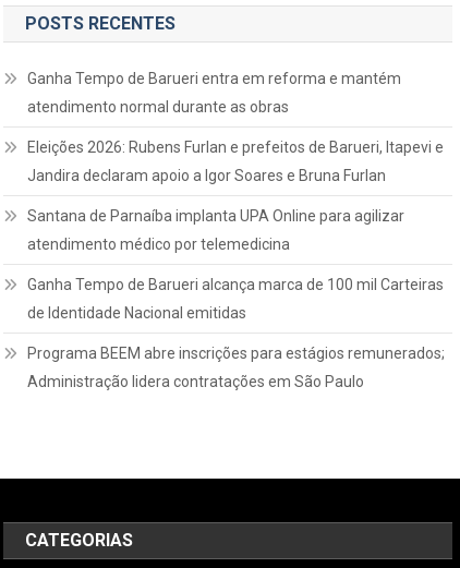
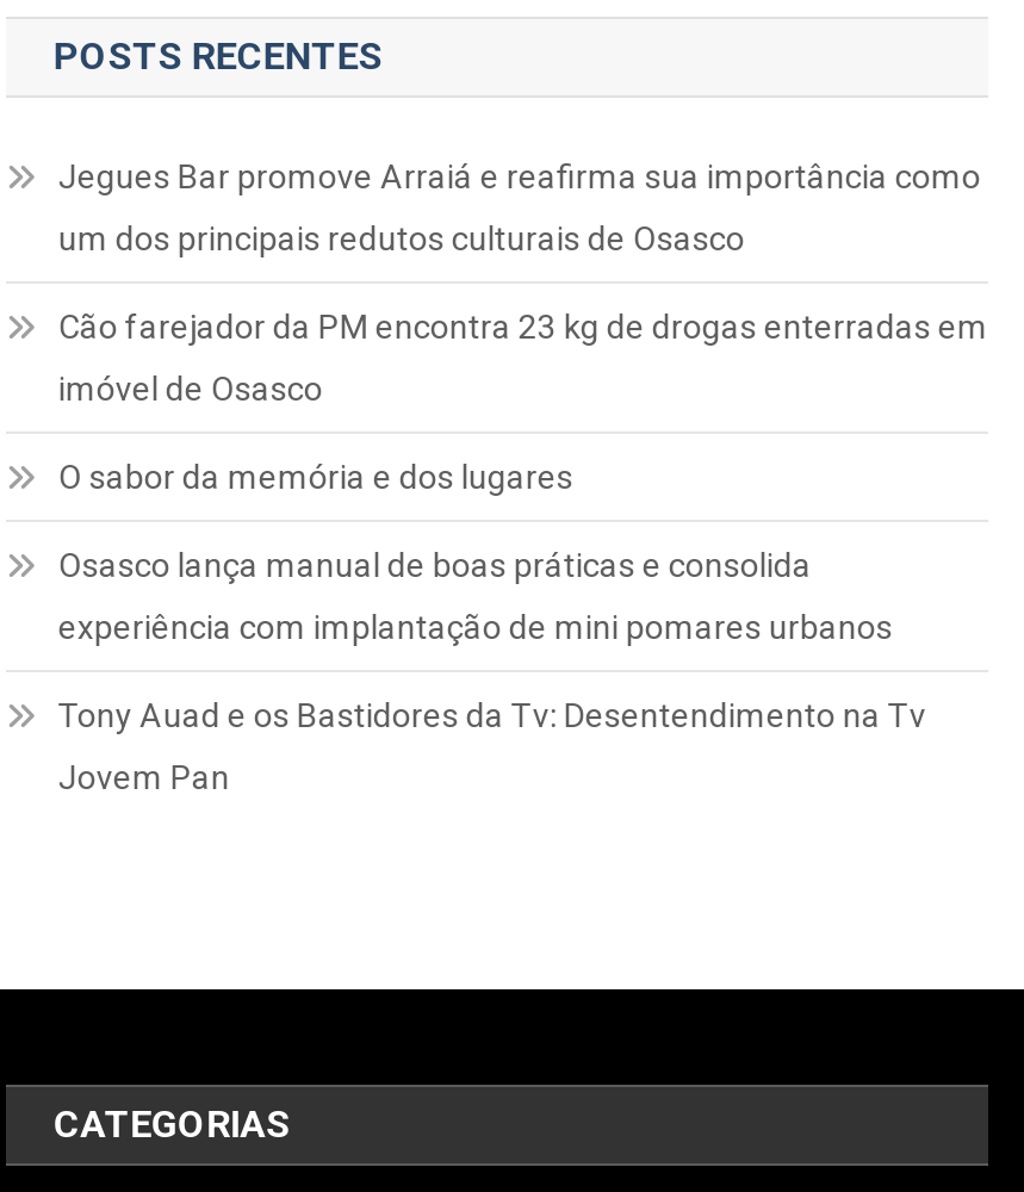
- Ganha Tempo de Barueri entra em reforma e mantém
- atendimento normal durante as obras
- Eleições 2026: Rubens Furlan e prefeitos de Barueri, Itapevi e
- Jandira declaram apoio a Igor Soares e Bruna Furlan
- Santana de Parnaíba implanta UPA Online para agilizar
- atendimento médico por telemedicina
- Ganha Tempo de Barueri alcança marca de 100 mil Carteiras
- de Identidade Nacional emitidas
- Programa BEEM abre inscrições para estágios remunerados;
- Administração lidera contratações em São Paulo
+ Jegues Bar promove Arraiá e reafirma sua importância como
+ um dos principais redutos culturais de Osasco
+ Cão farejador da PM encontra 23 kg de drogas enterradas em
+ imóvel de Osasco
+ O sabor da memória e dos lugares
+ Osasco lança manual de boas práticas e consolida
+ experiência com implantação de mini pomares urbanos
+ Tony Auad e os Bastidores da Tv: Desentendimento na Tv
+ Jovem Pan
